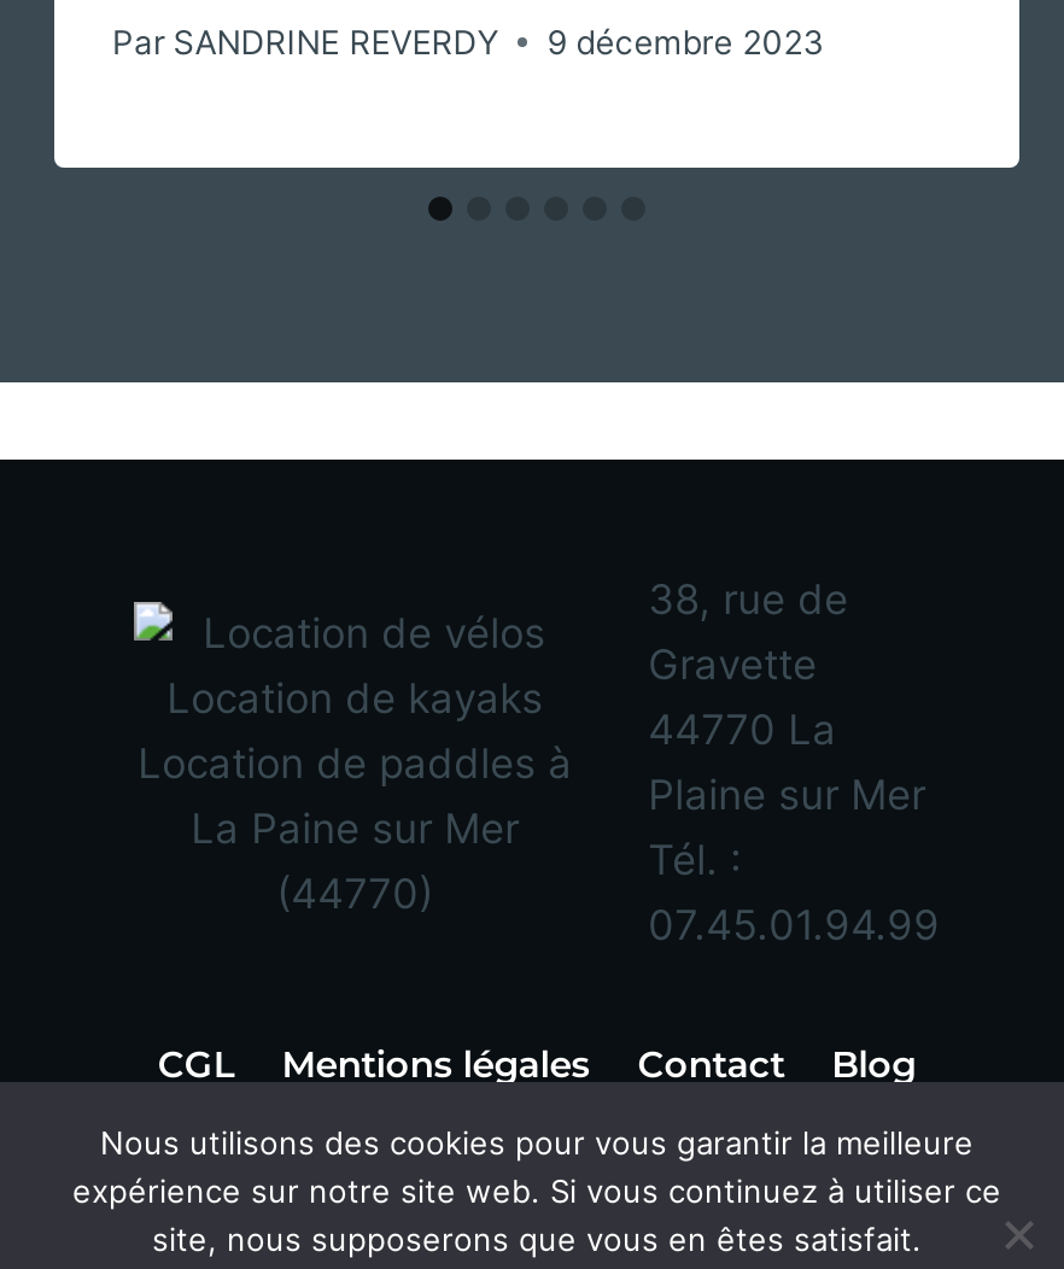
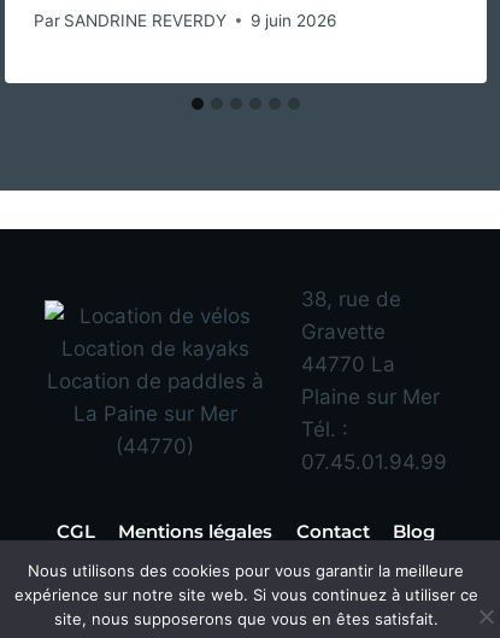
- Par SANDRINE REVERDY 9 décembre 2023
+ Par SANDRINE REVERDY 9 juin 2026
